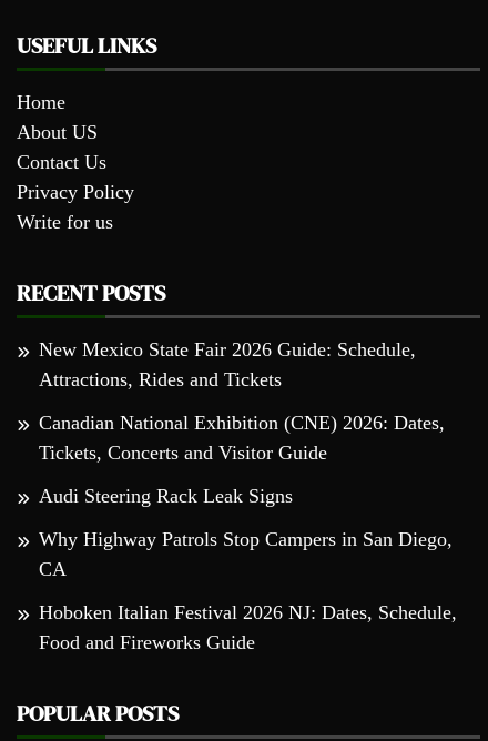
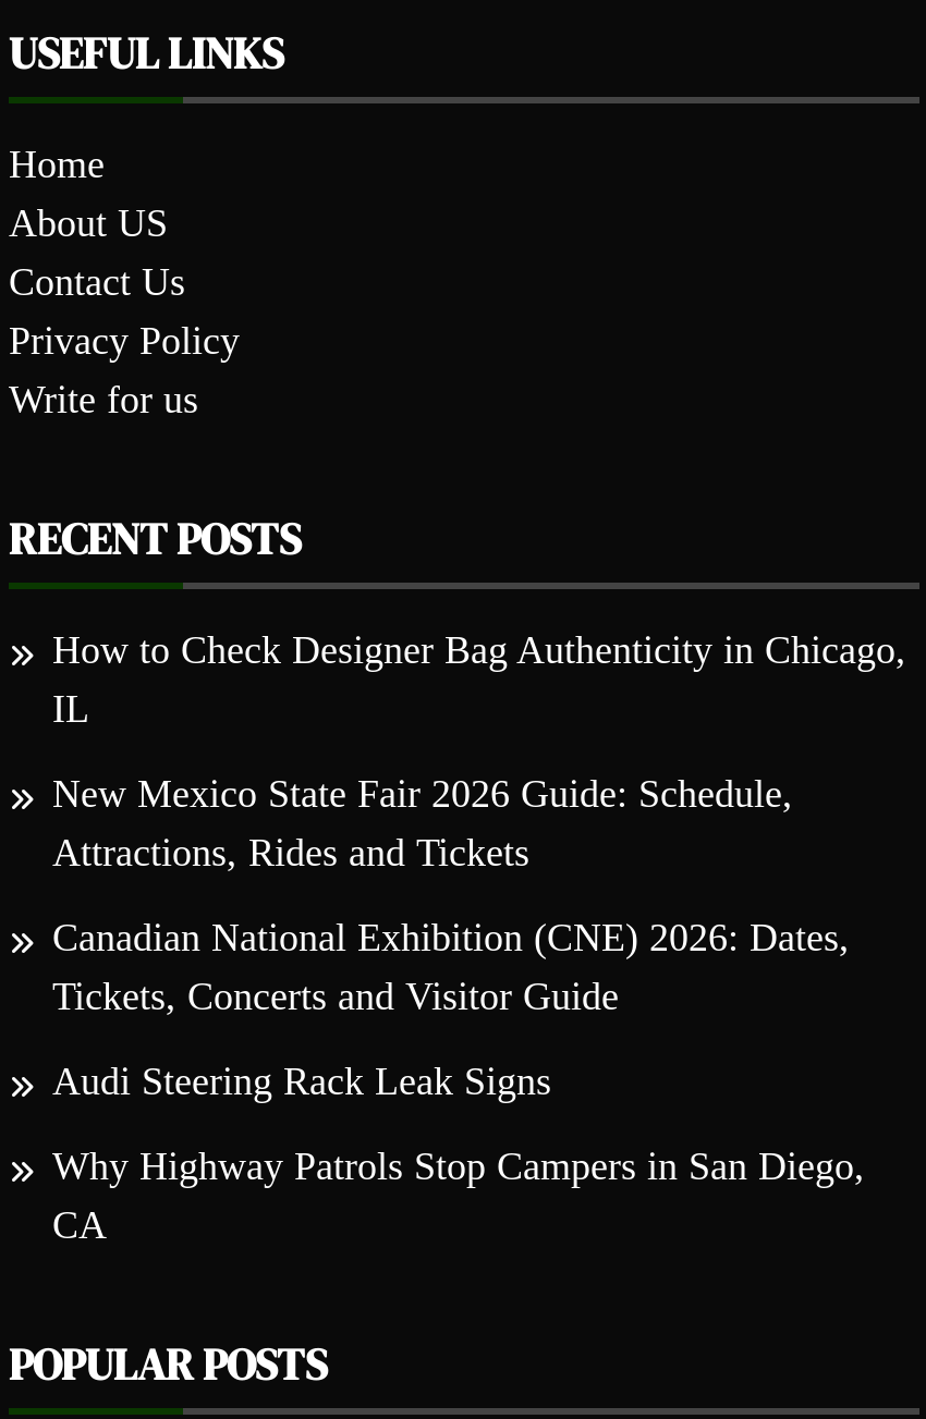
+ How to Check Designer Bag Authenticity in Chicago,
+ IL

moved down: New Mexico State Fair 2026 Guide: Schedule, | Attractions, Rides and Tickets | Canadian National Exhibition (CNE) 2026: Dates, | Tickets, Concerts and Visitor Guide | Audi Steering Rack Leak Signs | Why Highway Patrols Stop Campers in San Diego, | CA

- Hoboken Italian Festival 2026 NJ: Dates, Schedule,
- Food and Fireworks Guide
